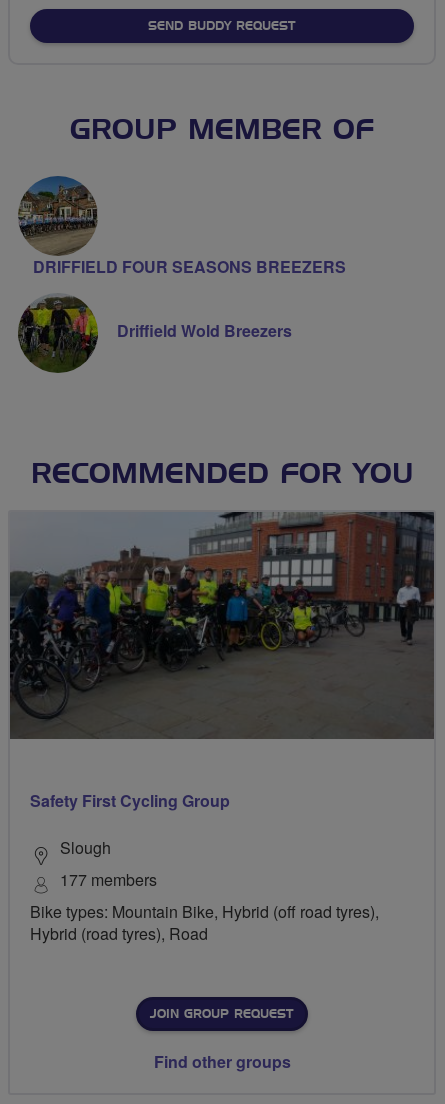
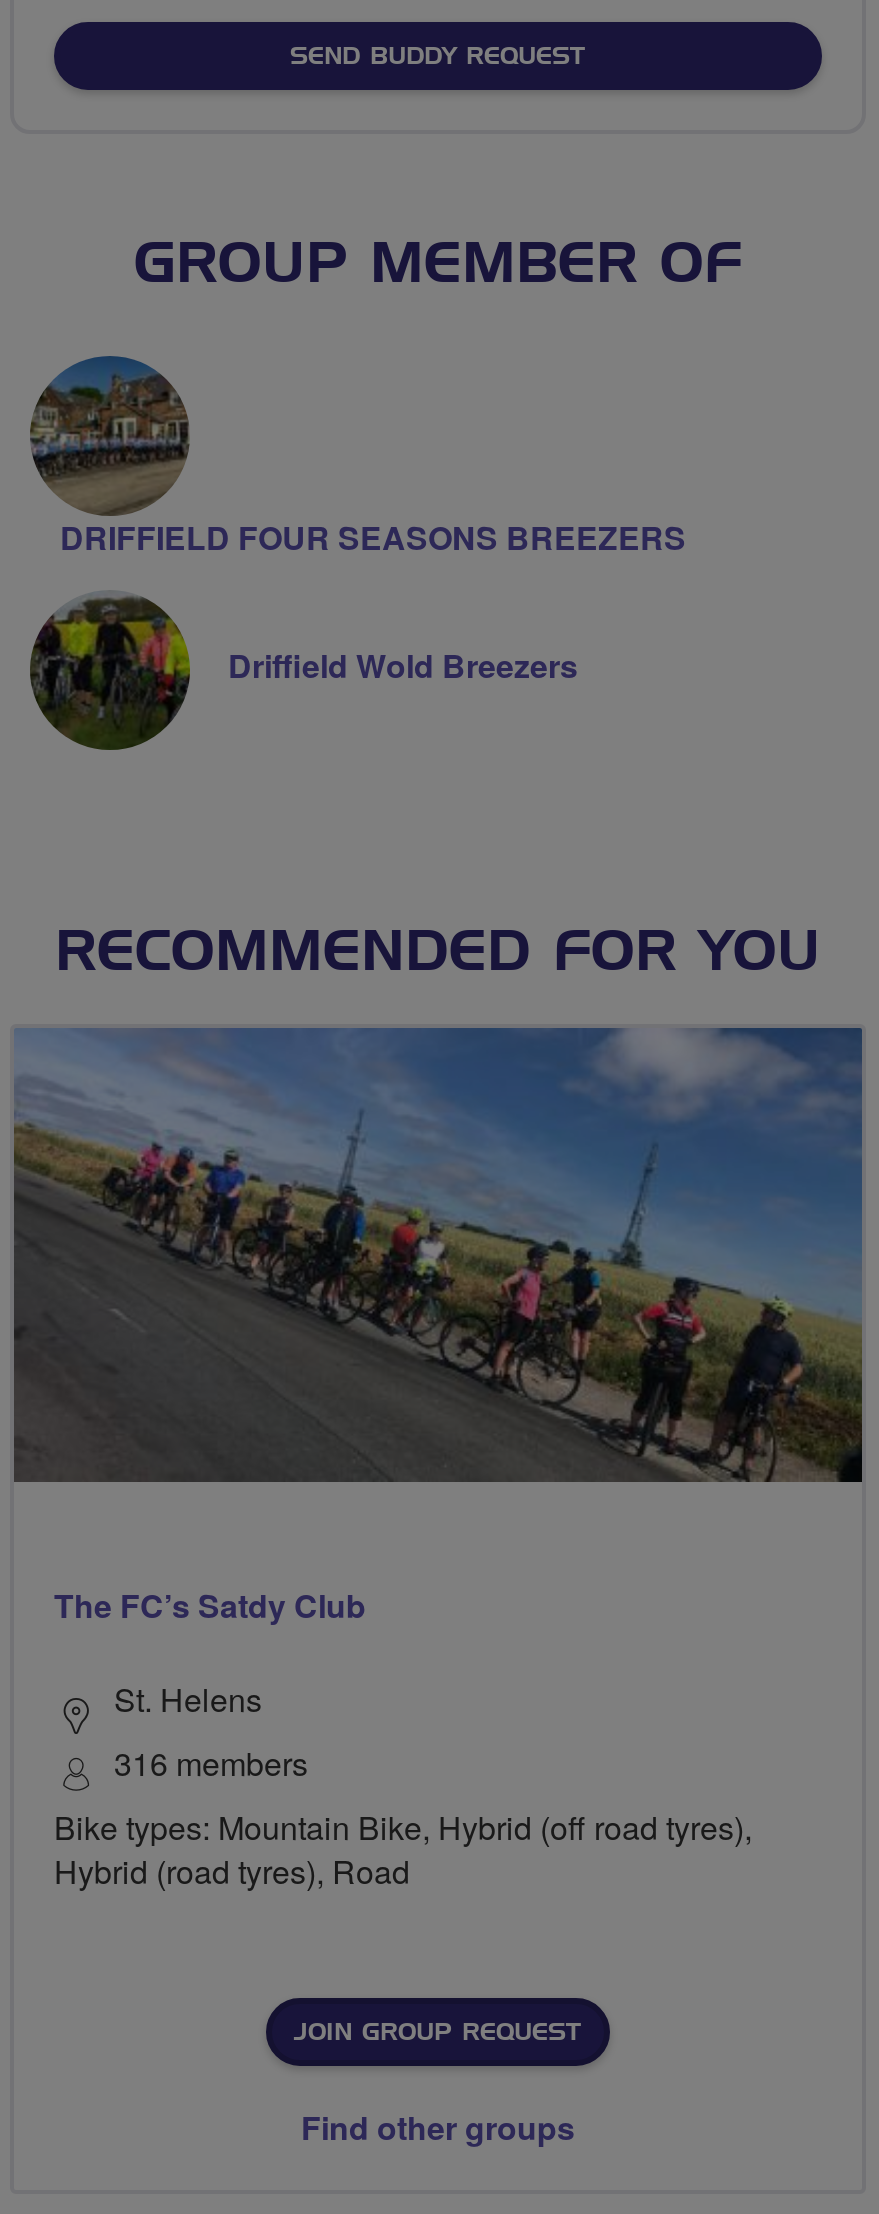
- [image]
+ [image]

- Safety First Cycling Group
+ The FC’s Satdy Club

- Slough
- 177 members
+ St. Helens
+ 316 members
